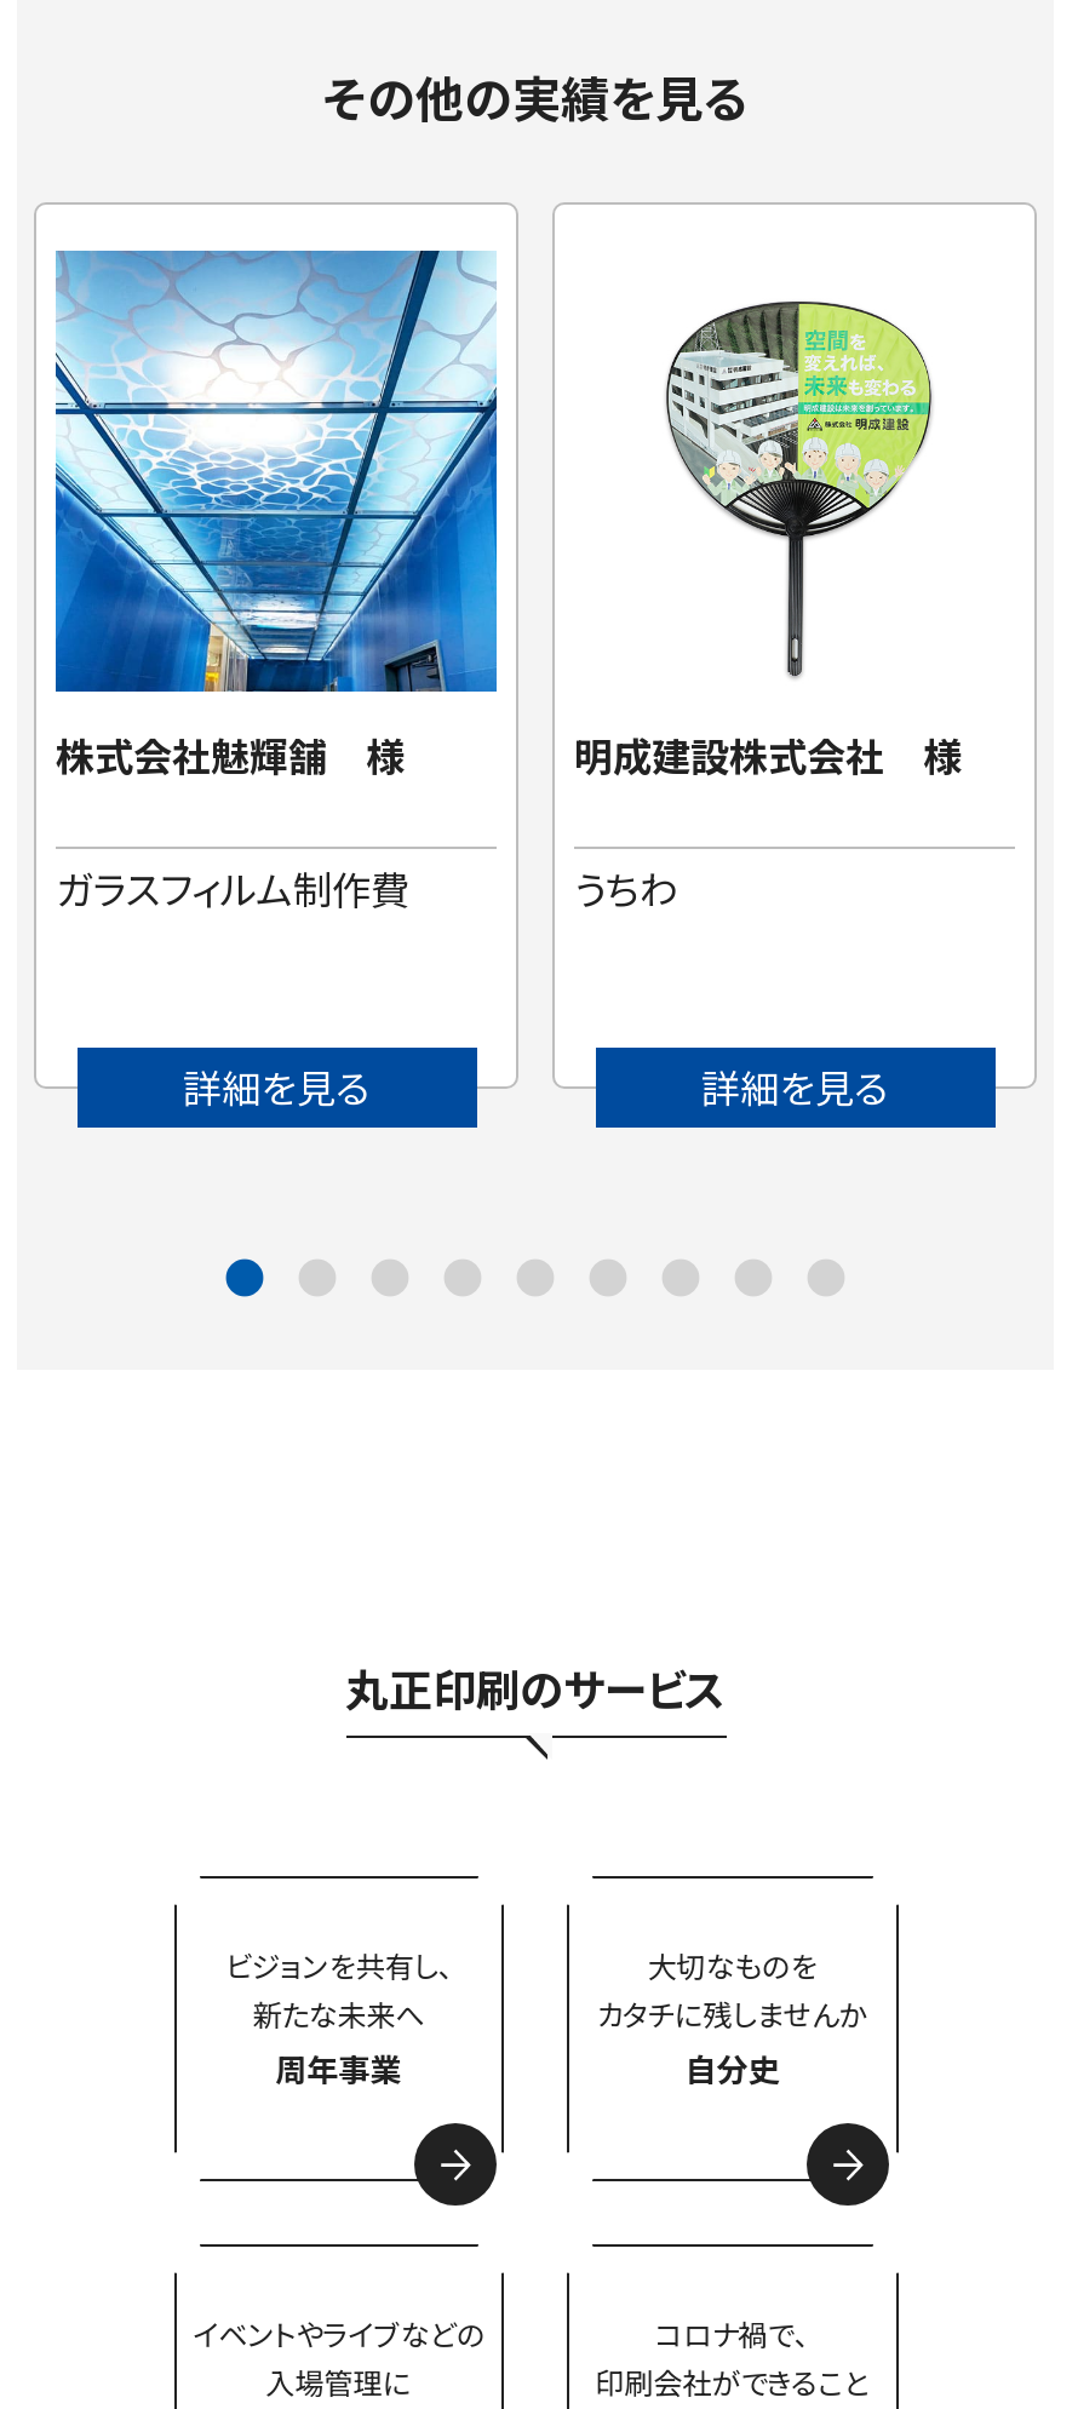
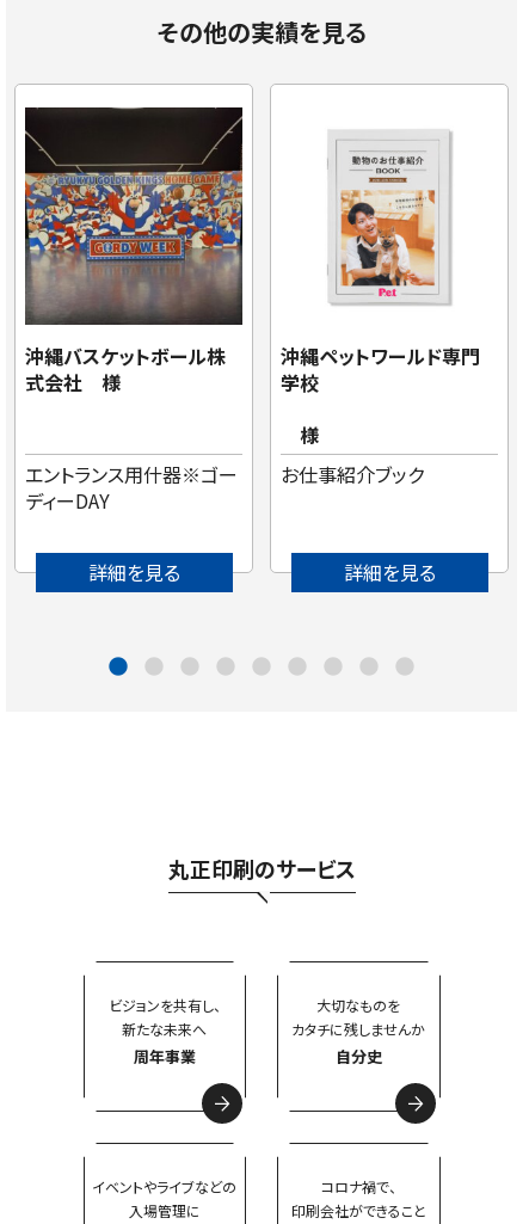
- [image]
+ [image]

- [image]
+ [image]

- 株式会社魅輝舗 様
+ 沖縄バスケットボール株
+ 式会社 様

- 明成建設株式会社 様
+ 沖縄ペットワールド専門
+ 学校

- ガラスフィルム制作費
+ エントランス用什器※ゴー
+ ディーDAY

- うちわ
+ 様
+ お仕事紹介ブック
